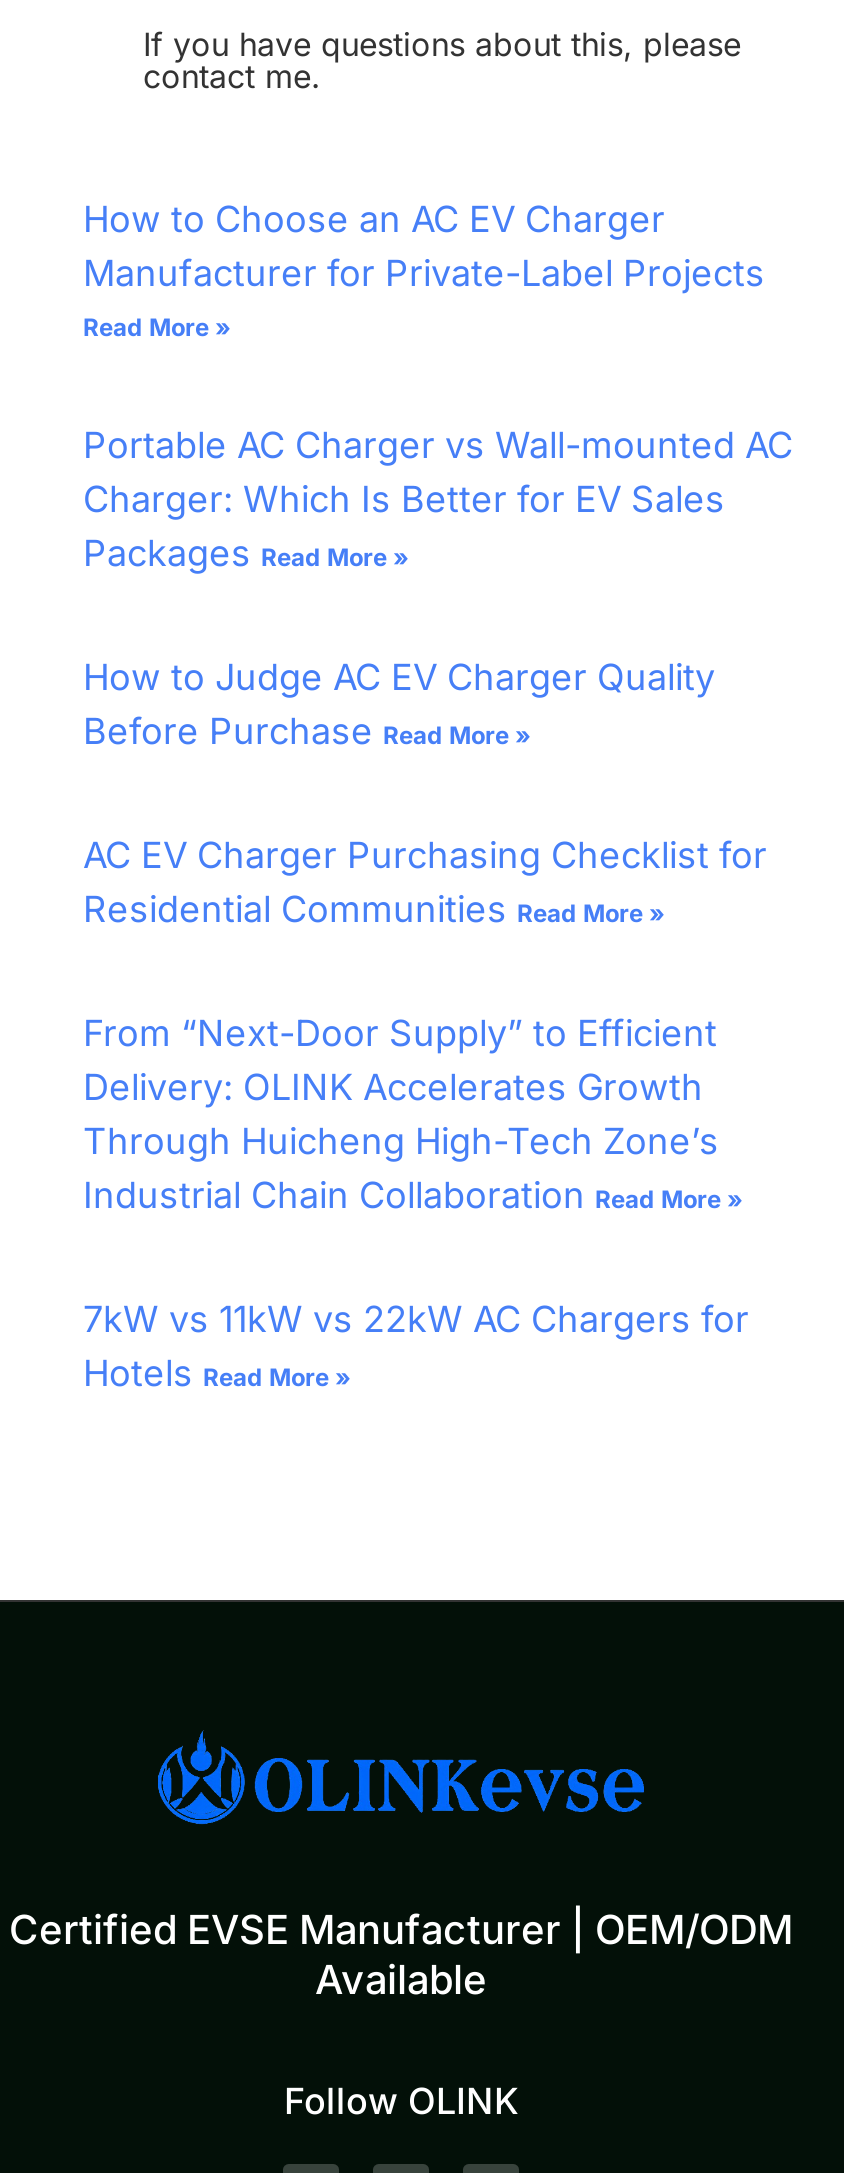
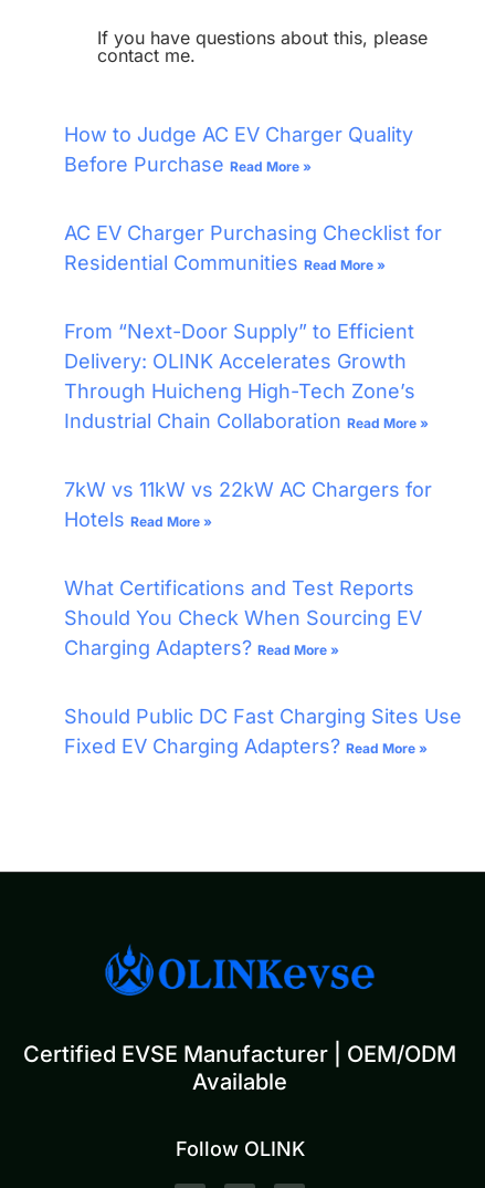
- How to Choose an AC EV Charger
- Manufacturer for Private-Label Projects
- Read More »
- Portable AC Charger vs Wall-mounted AC
- Charger: Which Is Better for EV Sales
- Packages Read More »

moved up: How to Judge AC EV Charger Quality | Before Purchase Read More » | AC EV Charger Purchasing Checklist for | ... | 7kW vs 11kW vs 22kW AC Chargers for | Hotels Read More »

+ What Certifications and Test Reports
+ Should You Check When Sourcing EV
+ Charging Adapters? Read More »
+ Should Public DC Fast Charging Sites Use
+ Fixed EV Charging Adapters? Read More »
